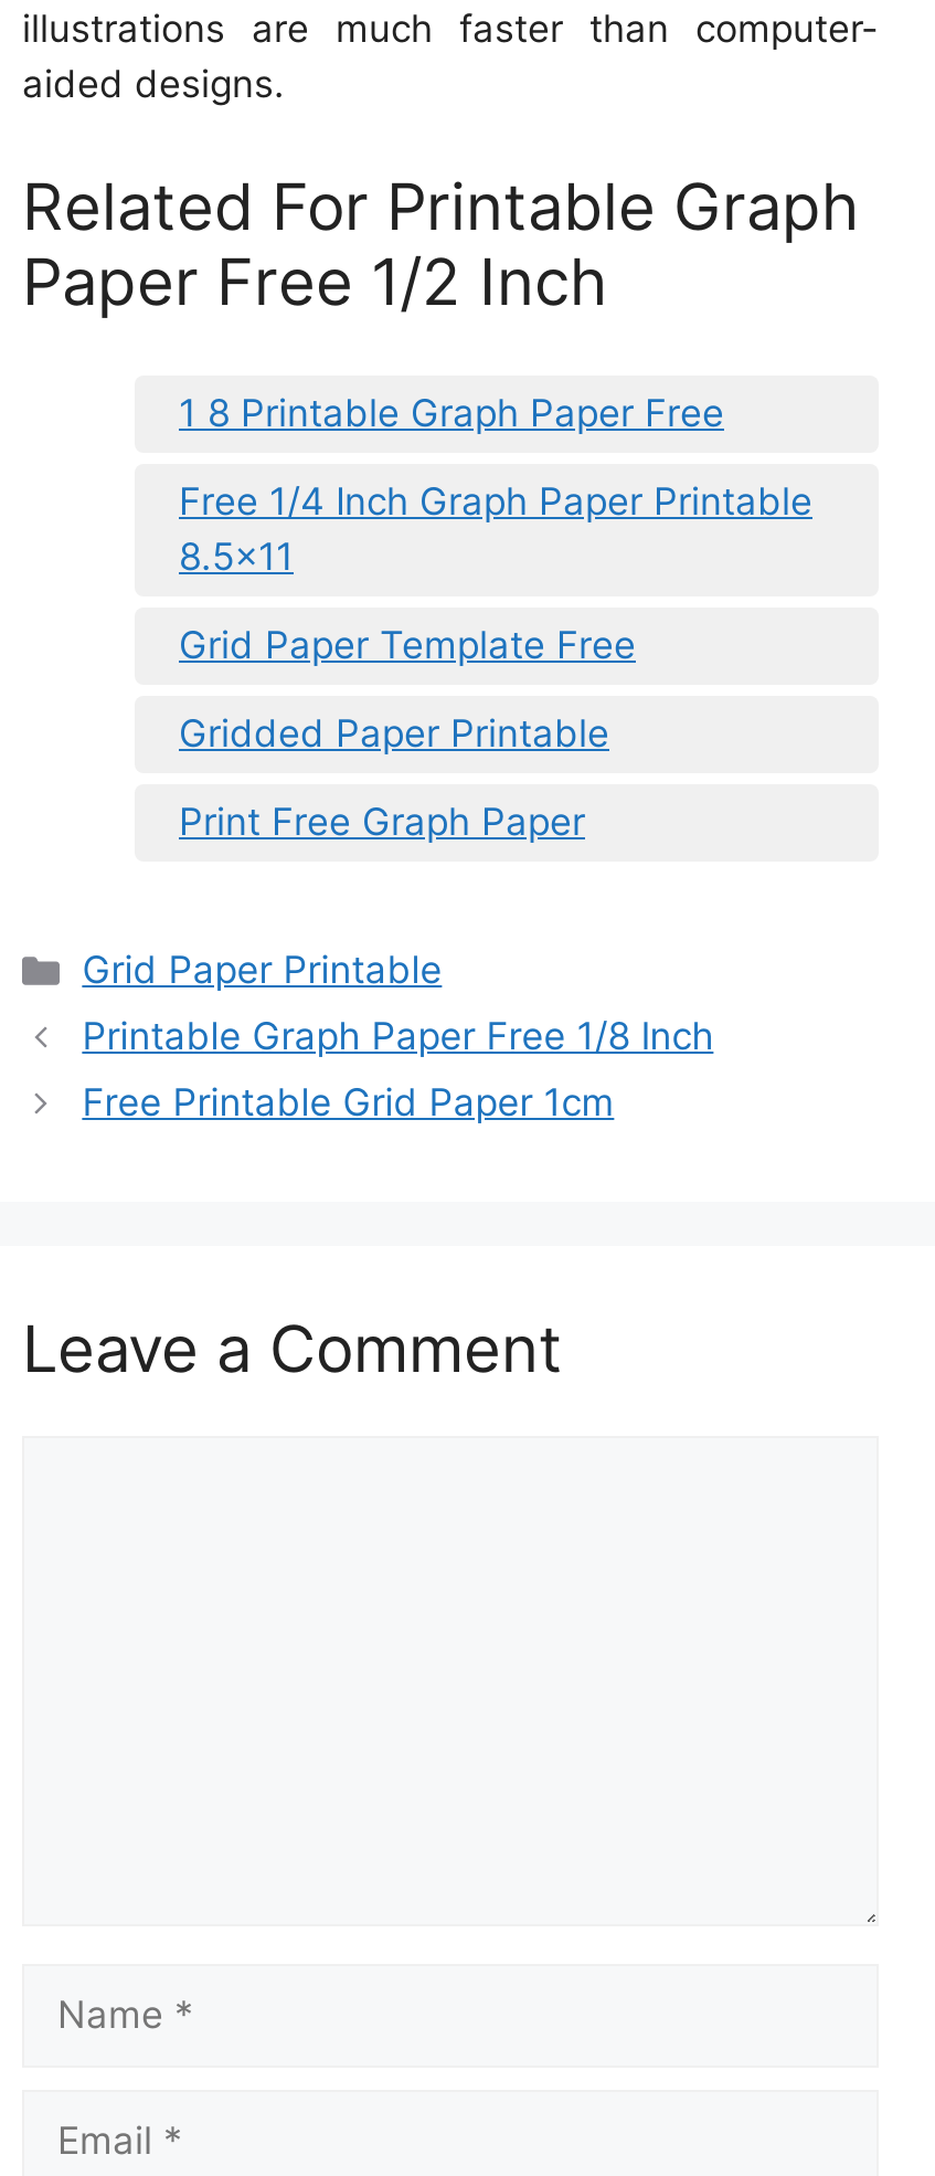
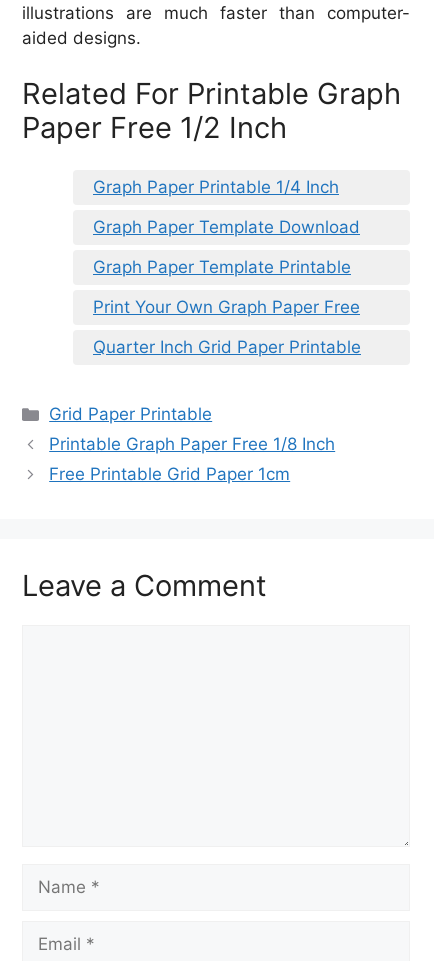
- 1 8 Printable Graph Paper Free
+ Graph Paper Printable 1/4 Inch

- Free 1/4 Inch Graph Paper Printable
- 8.5×11
+ Graph Paper Template Download

- Grid Paper Template Free
+ Graph Paper Template Printable

- Gridded Paper Printable
+ Print Your Own Graph Paper Free

- Print Free Graph Paper
+ Quarter Inch Grid Paper Printable
